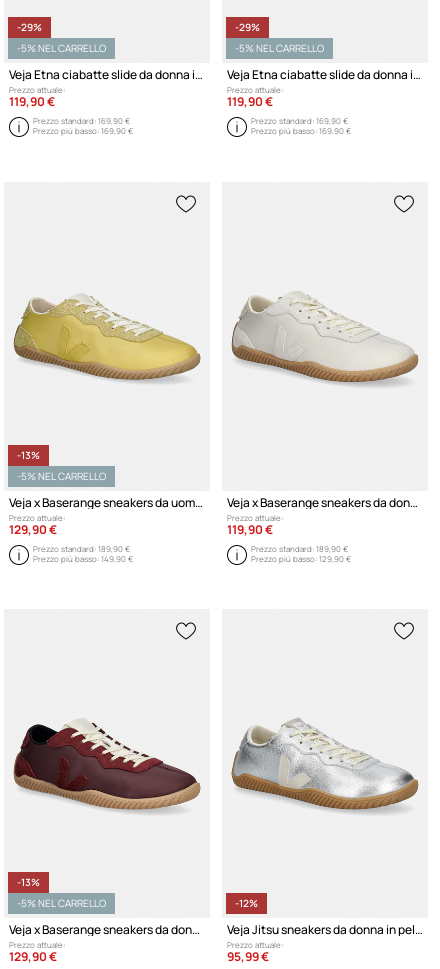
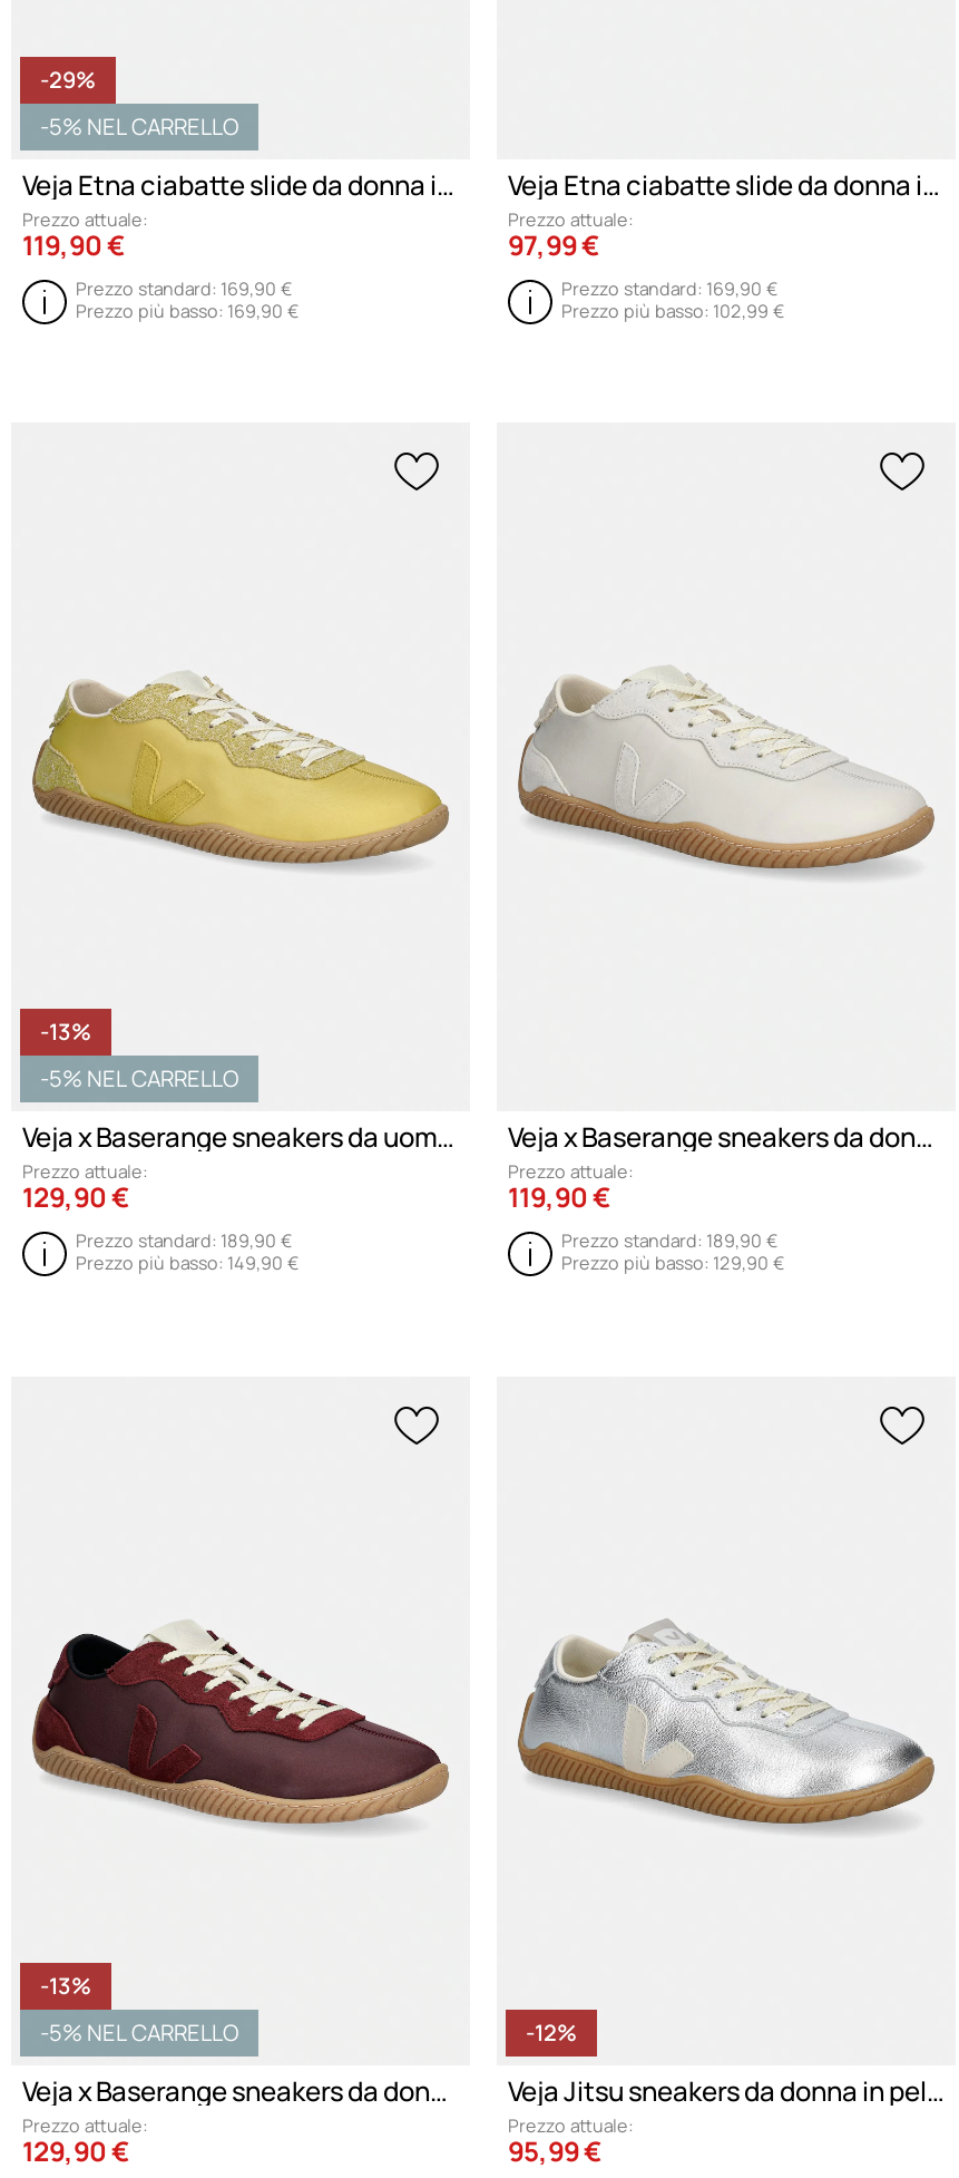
- -29%
- -5% NEL CARRELLO

- 119,90 €
+ 97,99 €

- Prezzo più basso: 169,90 €
+ Prezzo più basso: 102,99 €
